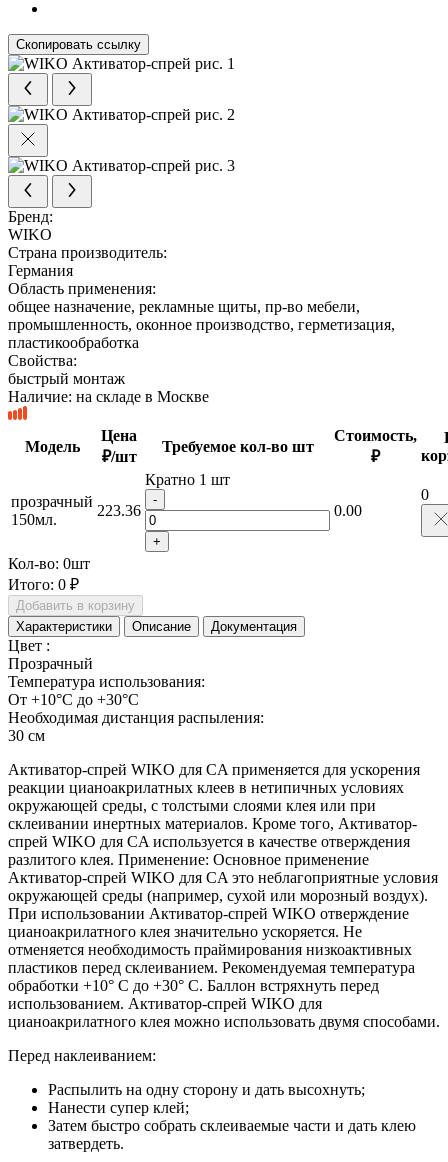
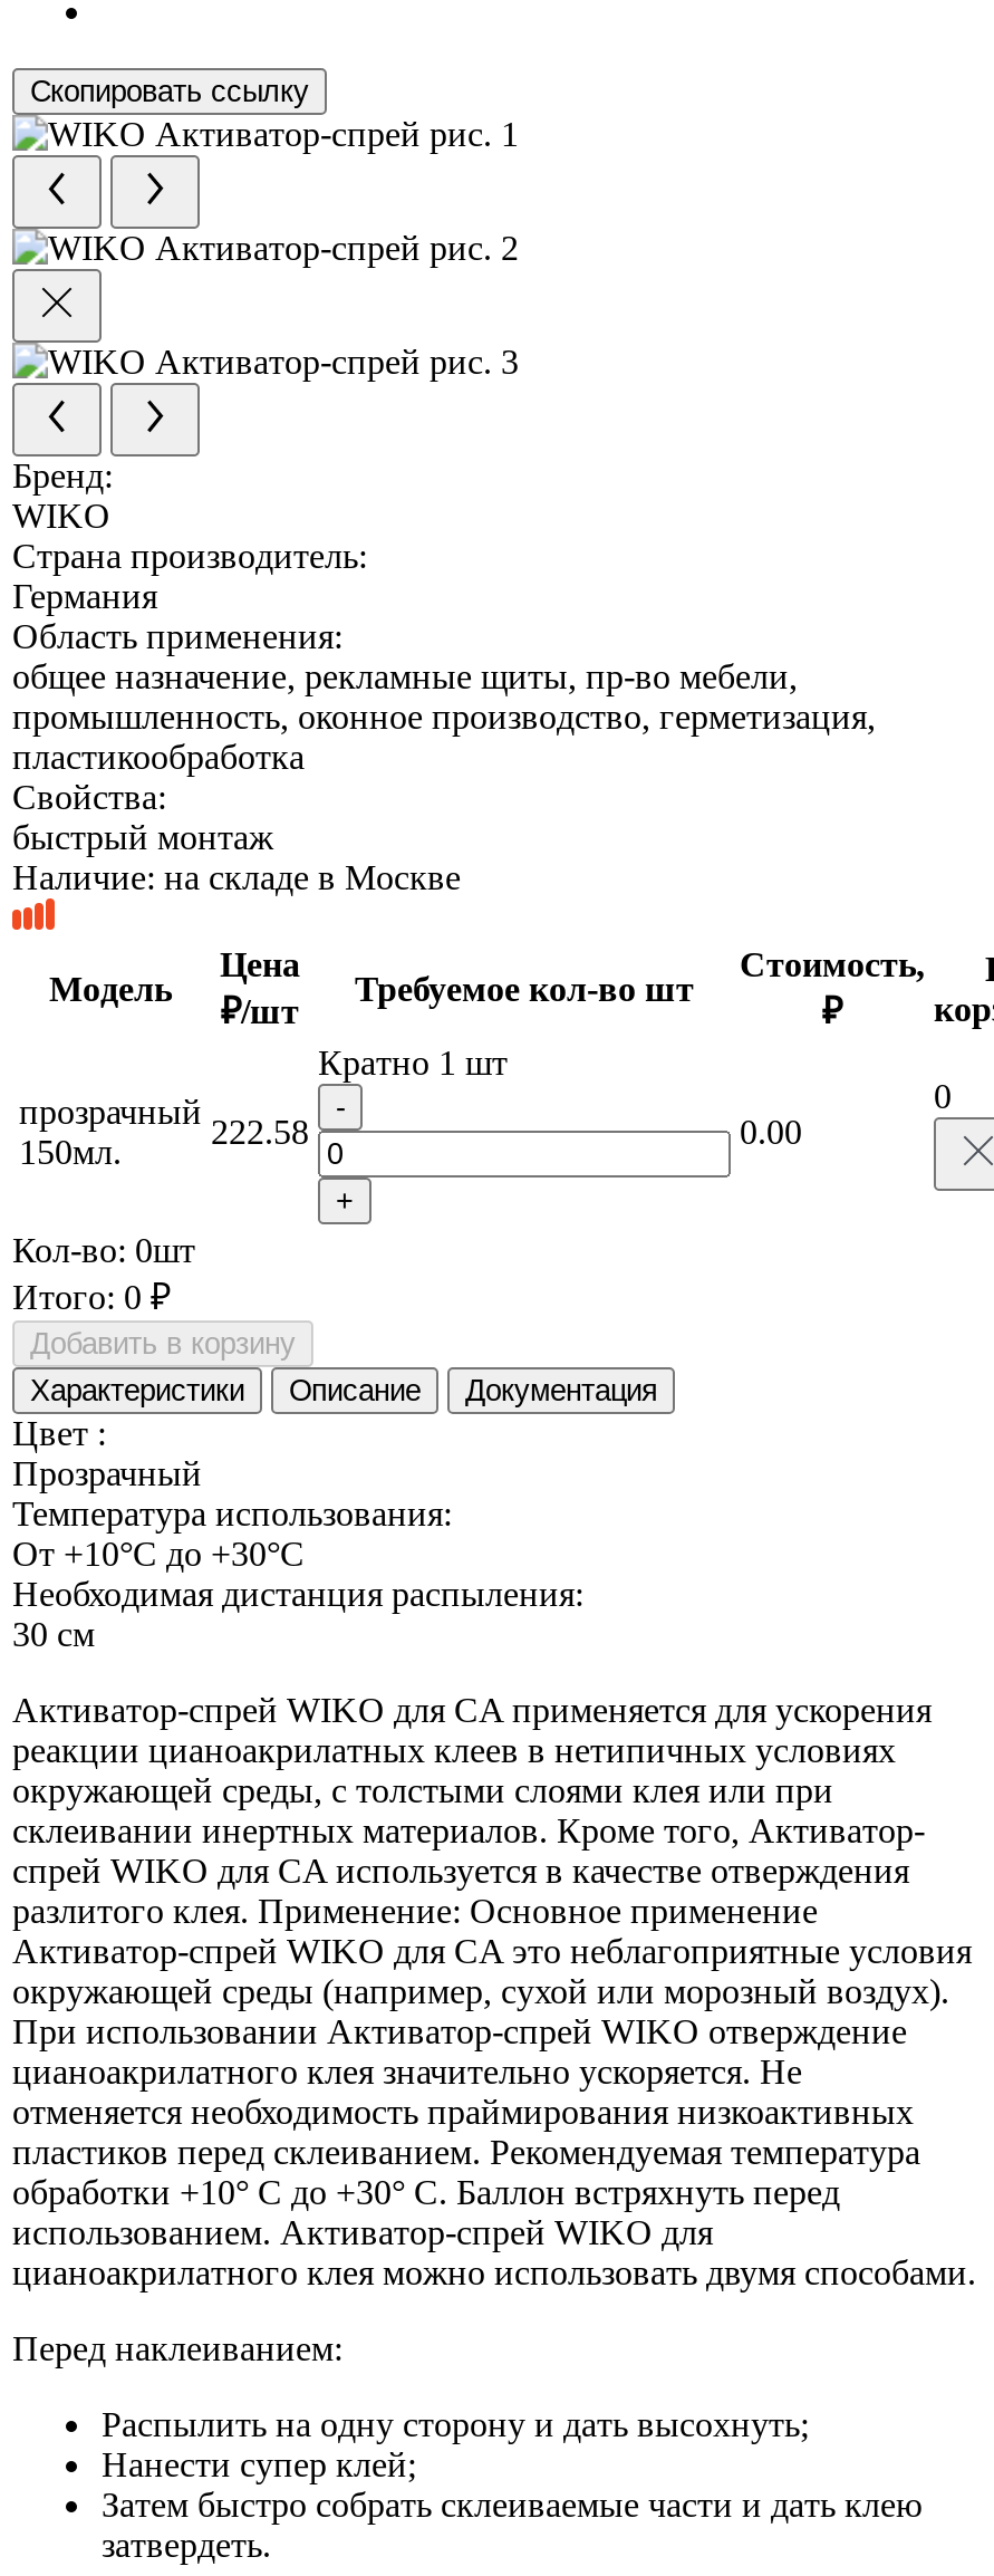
- 223.36
+ 222.58
